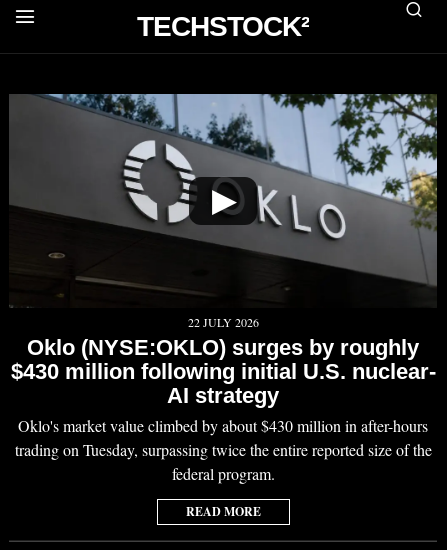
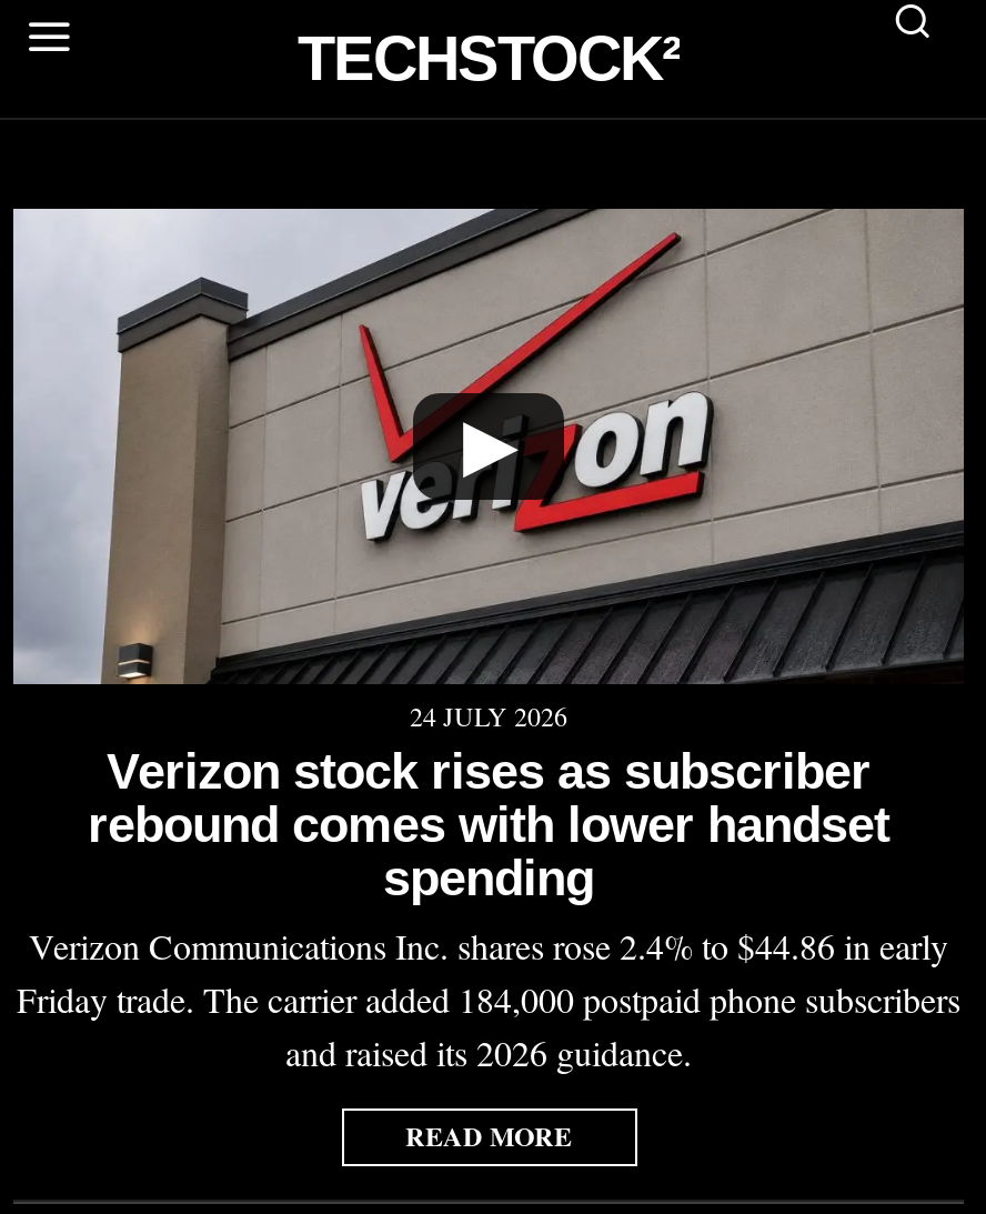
- [image]
- 22 JULY 2026
- Oklo (NYSE:OKLO) surges by roughly
- $430 million following initial U.S. nuclear-
- AI strategy
- Oklo's market value climbed by about $430 million in after-hours
- trading on Tuesday, surpassing twice the entire reported size of the
- federal program.
+ [image]
+ 24 JULY 2026
+ Verizon stock rises as subscriber
+ rebound comes with lower handset
+ spending
+ Verizon Communications Inc. shares rose 2.4% to $44.86 in early
+ Friday trade. The carrier added 184,000 postpaid phone subscribers
+ and raised its 2026 guidance.
